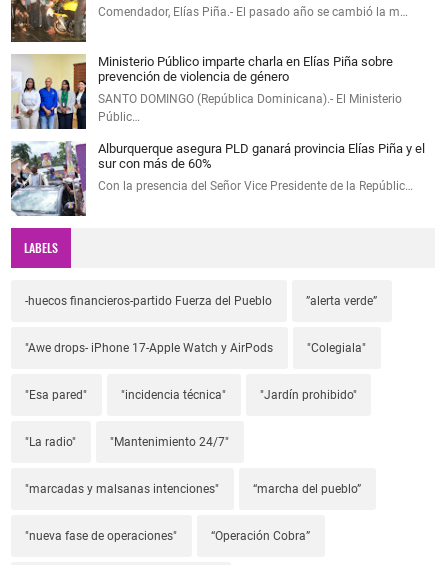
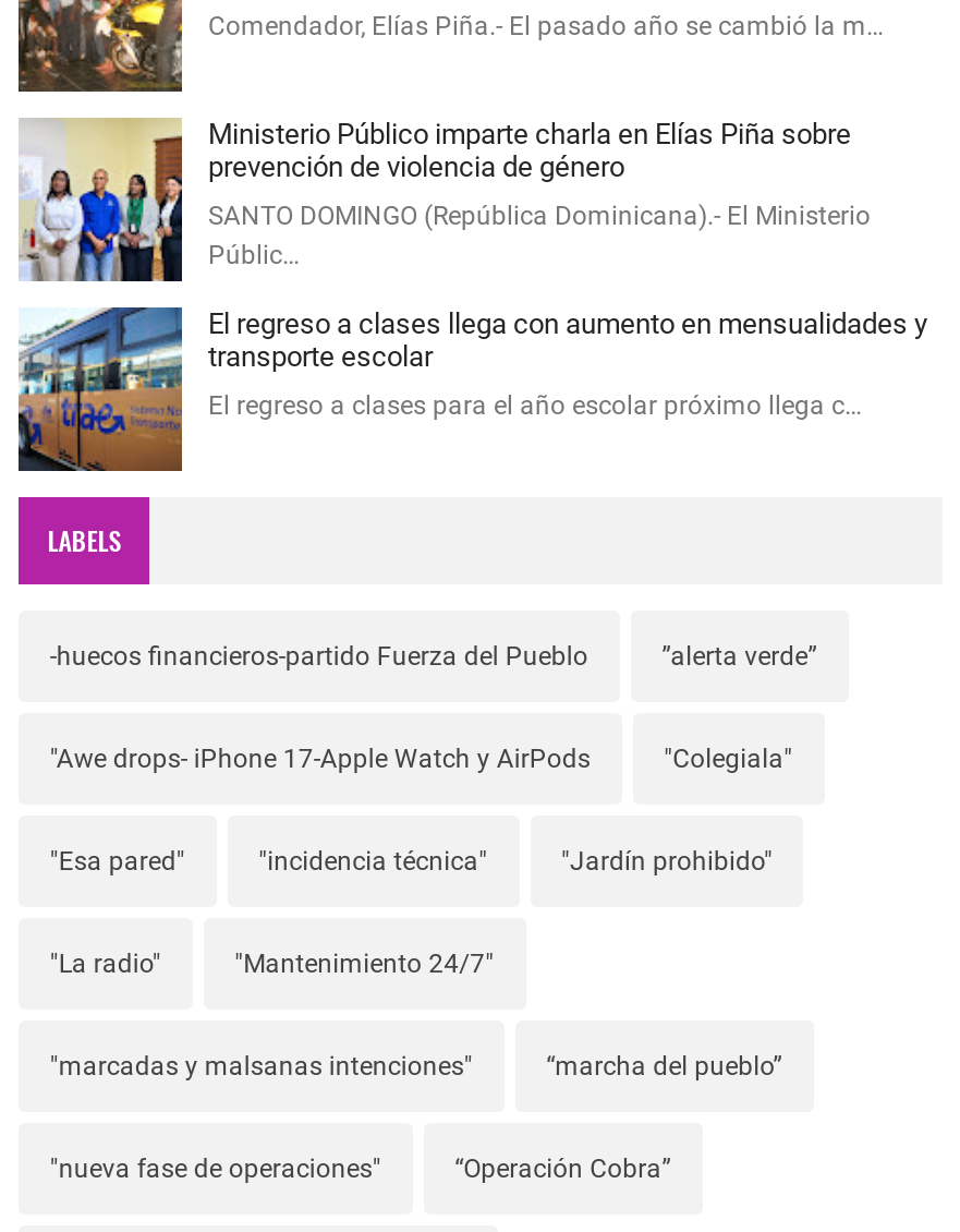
- [image]
- Alburquerque asegura PLD ganará provincia Elías Piña y el
- sur con más de 60%
+ [image]
+ El regreso a clases llega con aumento en mensualidades y
+ transporte escolar

- Con la presencia del Señor Vice Presidente de la Repúblic…
+ El regreso a clases para el año escolar próximo llega c…
